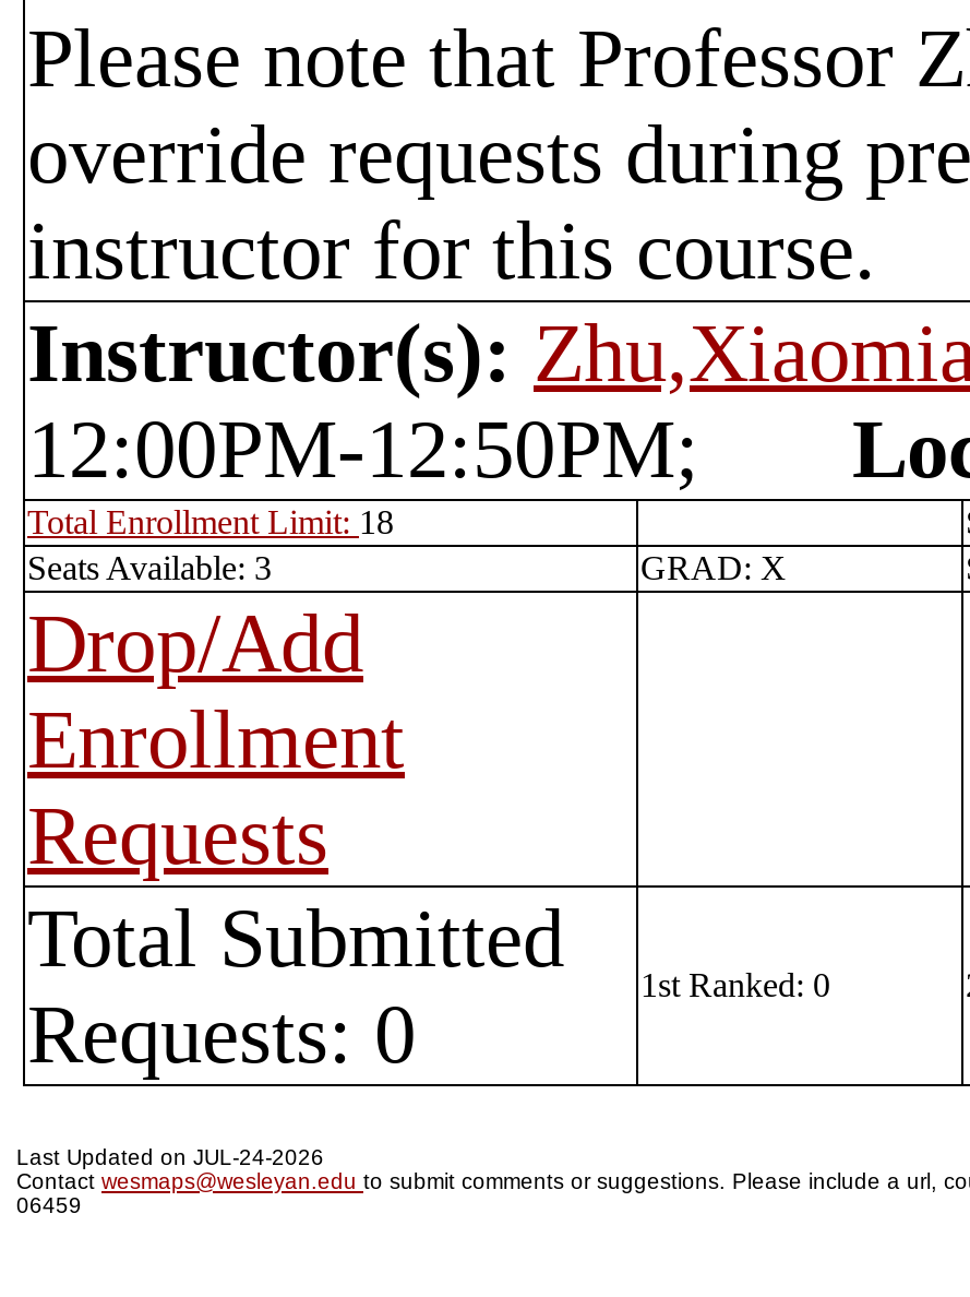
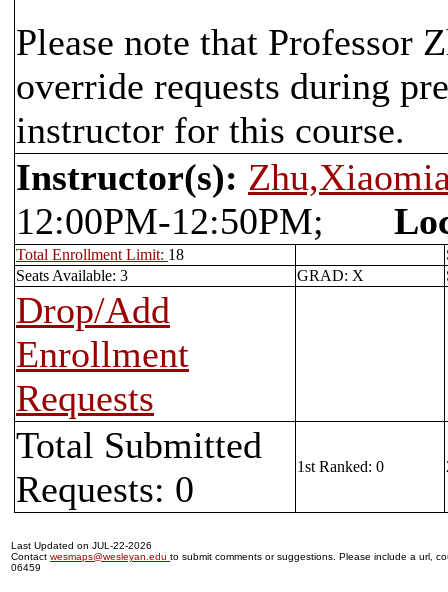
- Last Updated on JUL-24-2026
+ Last Updated on JUL-22-2026
